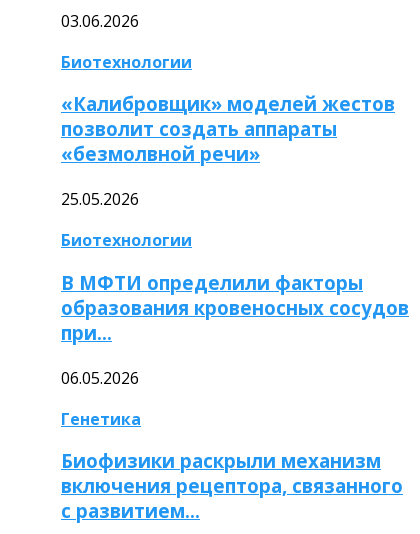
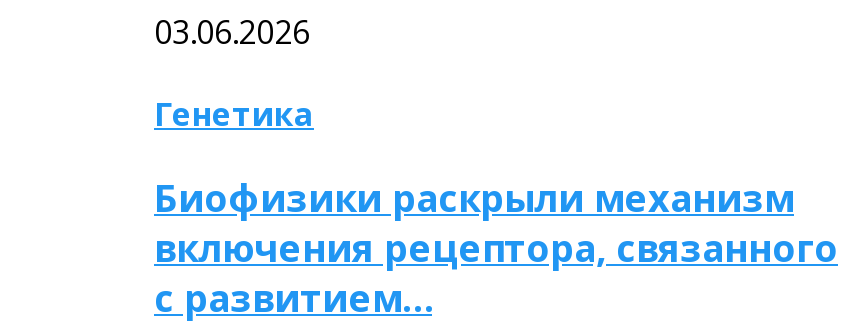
- Биотехнологии
- «Калибровщик» моделей жестов
- позволит создать аппараты
- «безмолвной речи»
- 25.05.2026
- Биотехнологии
- В МФТИ определили факторы
- образования кровеносных сосудов
- при…
- 06.05.2026
